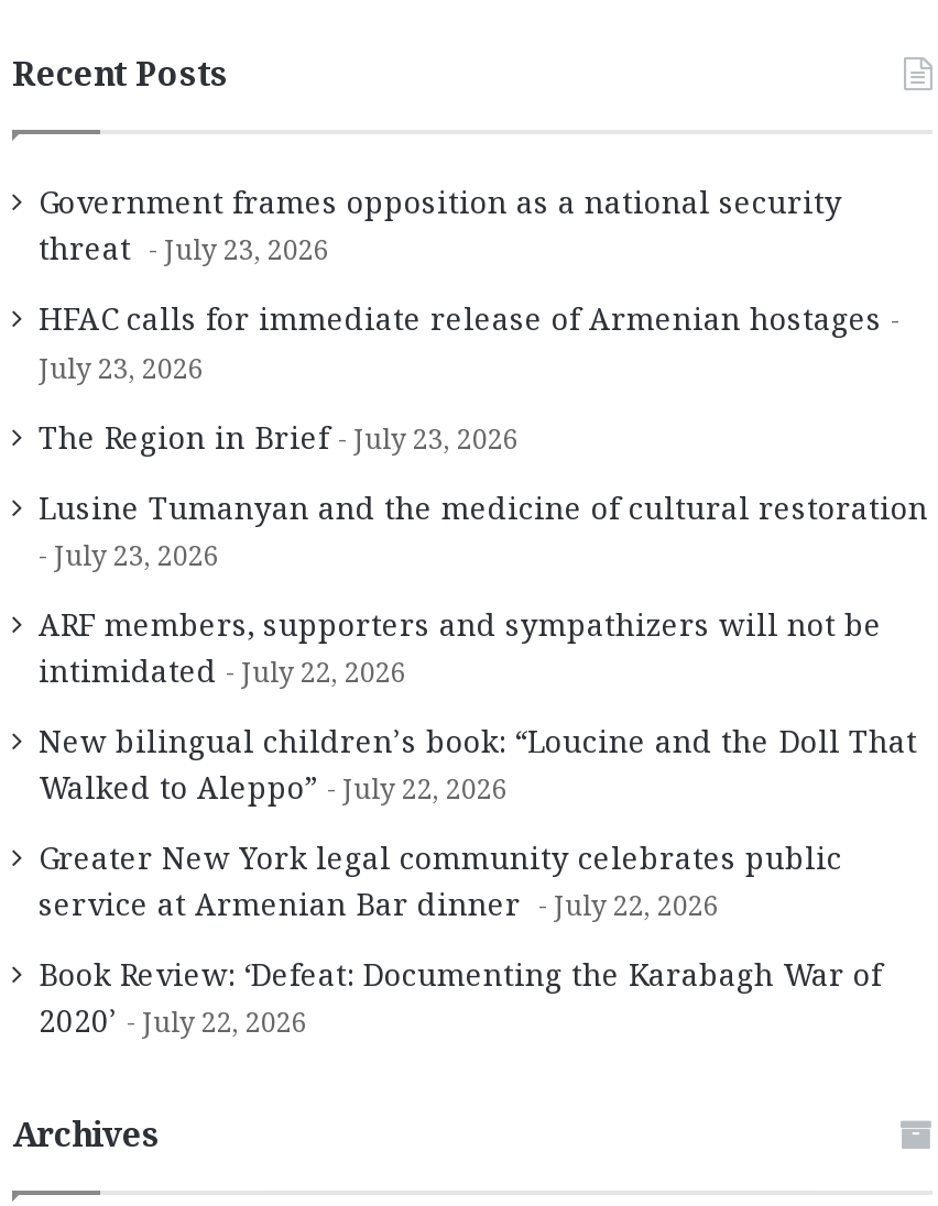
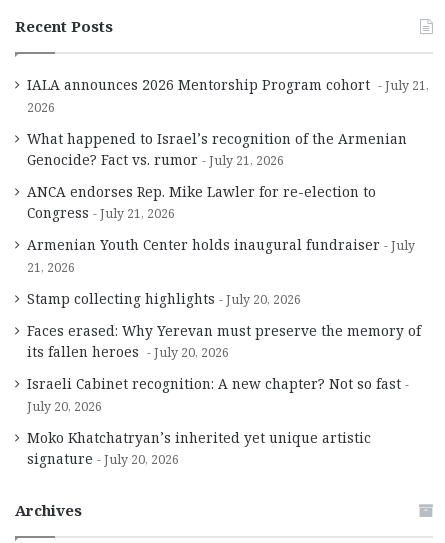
- Government frames opposition as a national security
- threat
- July 23, 2026
+ IALA announces 2026 Mentorship Program cohort
+ July 21,
+ 2026

- HFAC calls for immediate release of Armenian hostages
- July 23, 2026
+ What happened to Israel’s recognition of the Armenian
+ Genocide? Fact vs. rumor
+ July 21, 2026

- The Region in Brief
- July 23, 2026
+ ANCA endorses Rep. Mike Lawler for re-election to
+ Congress
+ July 21, 2026

- Lusine Tumanyan and the medicine of cultural restoration
- July 23, 2026
+ Armenian Youth Center holds inaugural fundraiser
+ July
+ 21, 2026

- ARF members, supporters and sympathizers will not be
- intimidated
- July 22, 2026
+ Stamp collecting highlights
+ July 20, 2026

- New bilingual children’s book: “Loucine and the Doll That
- Walked to Aleppo”
- July 22, 2026
+ Faces erased: Why Yerevan must preserve the memory of
+ its fallen heroes
+ July 20, 2026

- Greater New York legal community celebrates public
- service at Armenian Bar dinner
- July 22, 2026
+ Israeli Cabinet recognition: A new chapter? Not so fast
+ July 20, 2026

- Book Review: ‘Defeat: Documenting the Karabagh War of
- 2020’
- July 22, 2026
+ Moko Khatchatryan’s inherited yet unique artistic
+ signature
+ July 20, 2026
